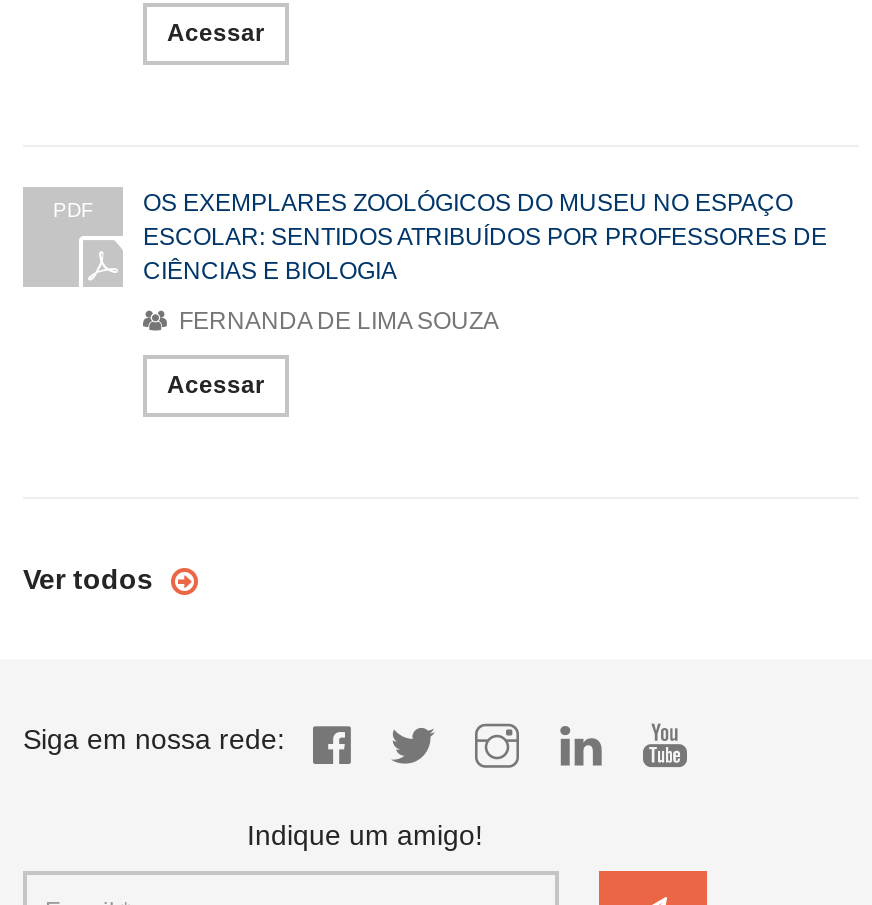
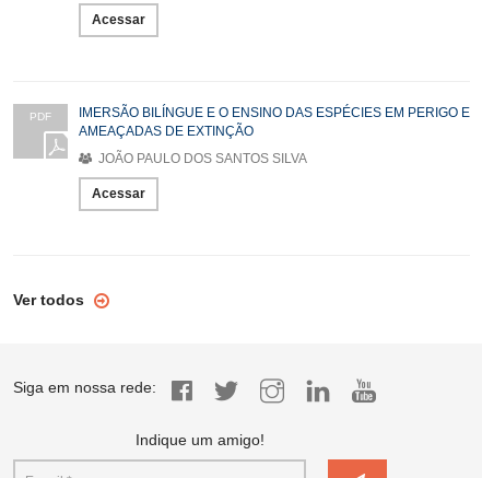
- OS EXEMPLARES ZOOLÓGICOS DO MUSEU NO ESPAÇO
- ESCOLAR: SENTIDOS ATRIBUÍDOS POR PROFESSORES DE
- CIÊNCIAS E BIOLOGIA
+ IMERSÃO BILÍNGUE E O ENSINO DAS ESPÉCIES EM PERIGO E
+ AMEAÇADAS DE EXTINÇÃO

- FERNANDA DE LIMA SOUZA
+ JOÃO PAULO DOS SANTOS SILVA
